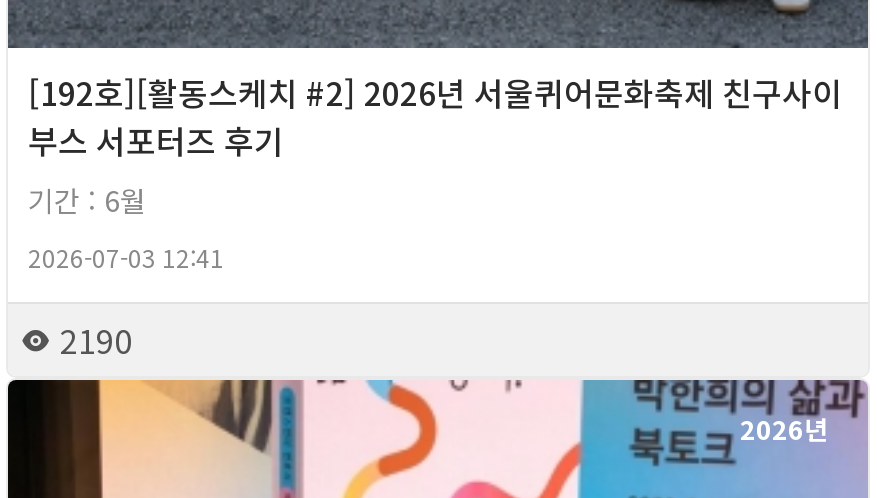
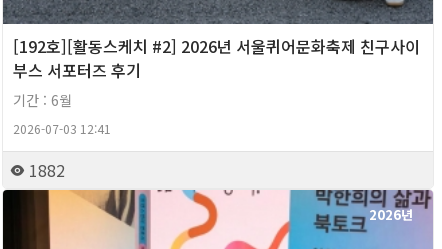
- 2190
+ 1882
